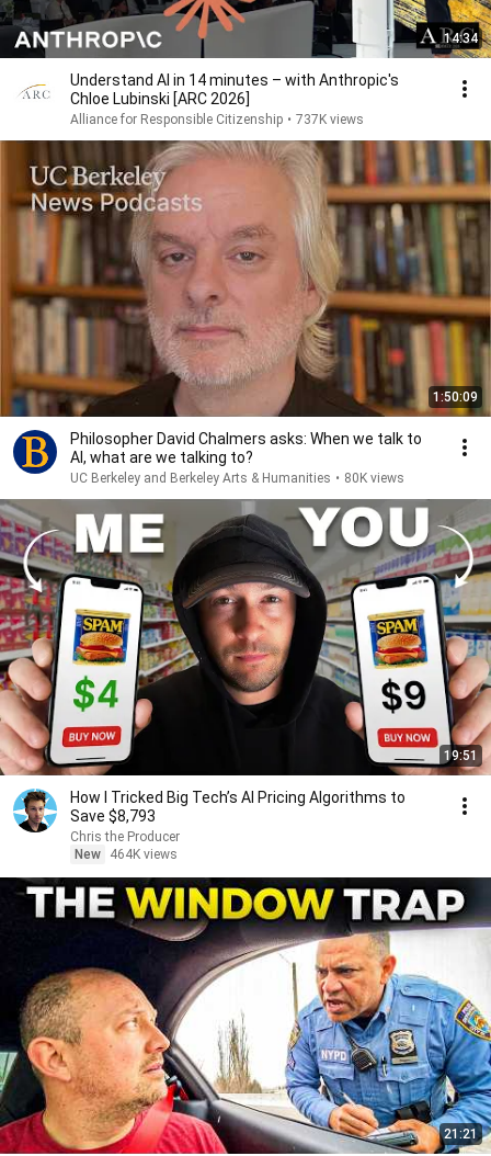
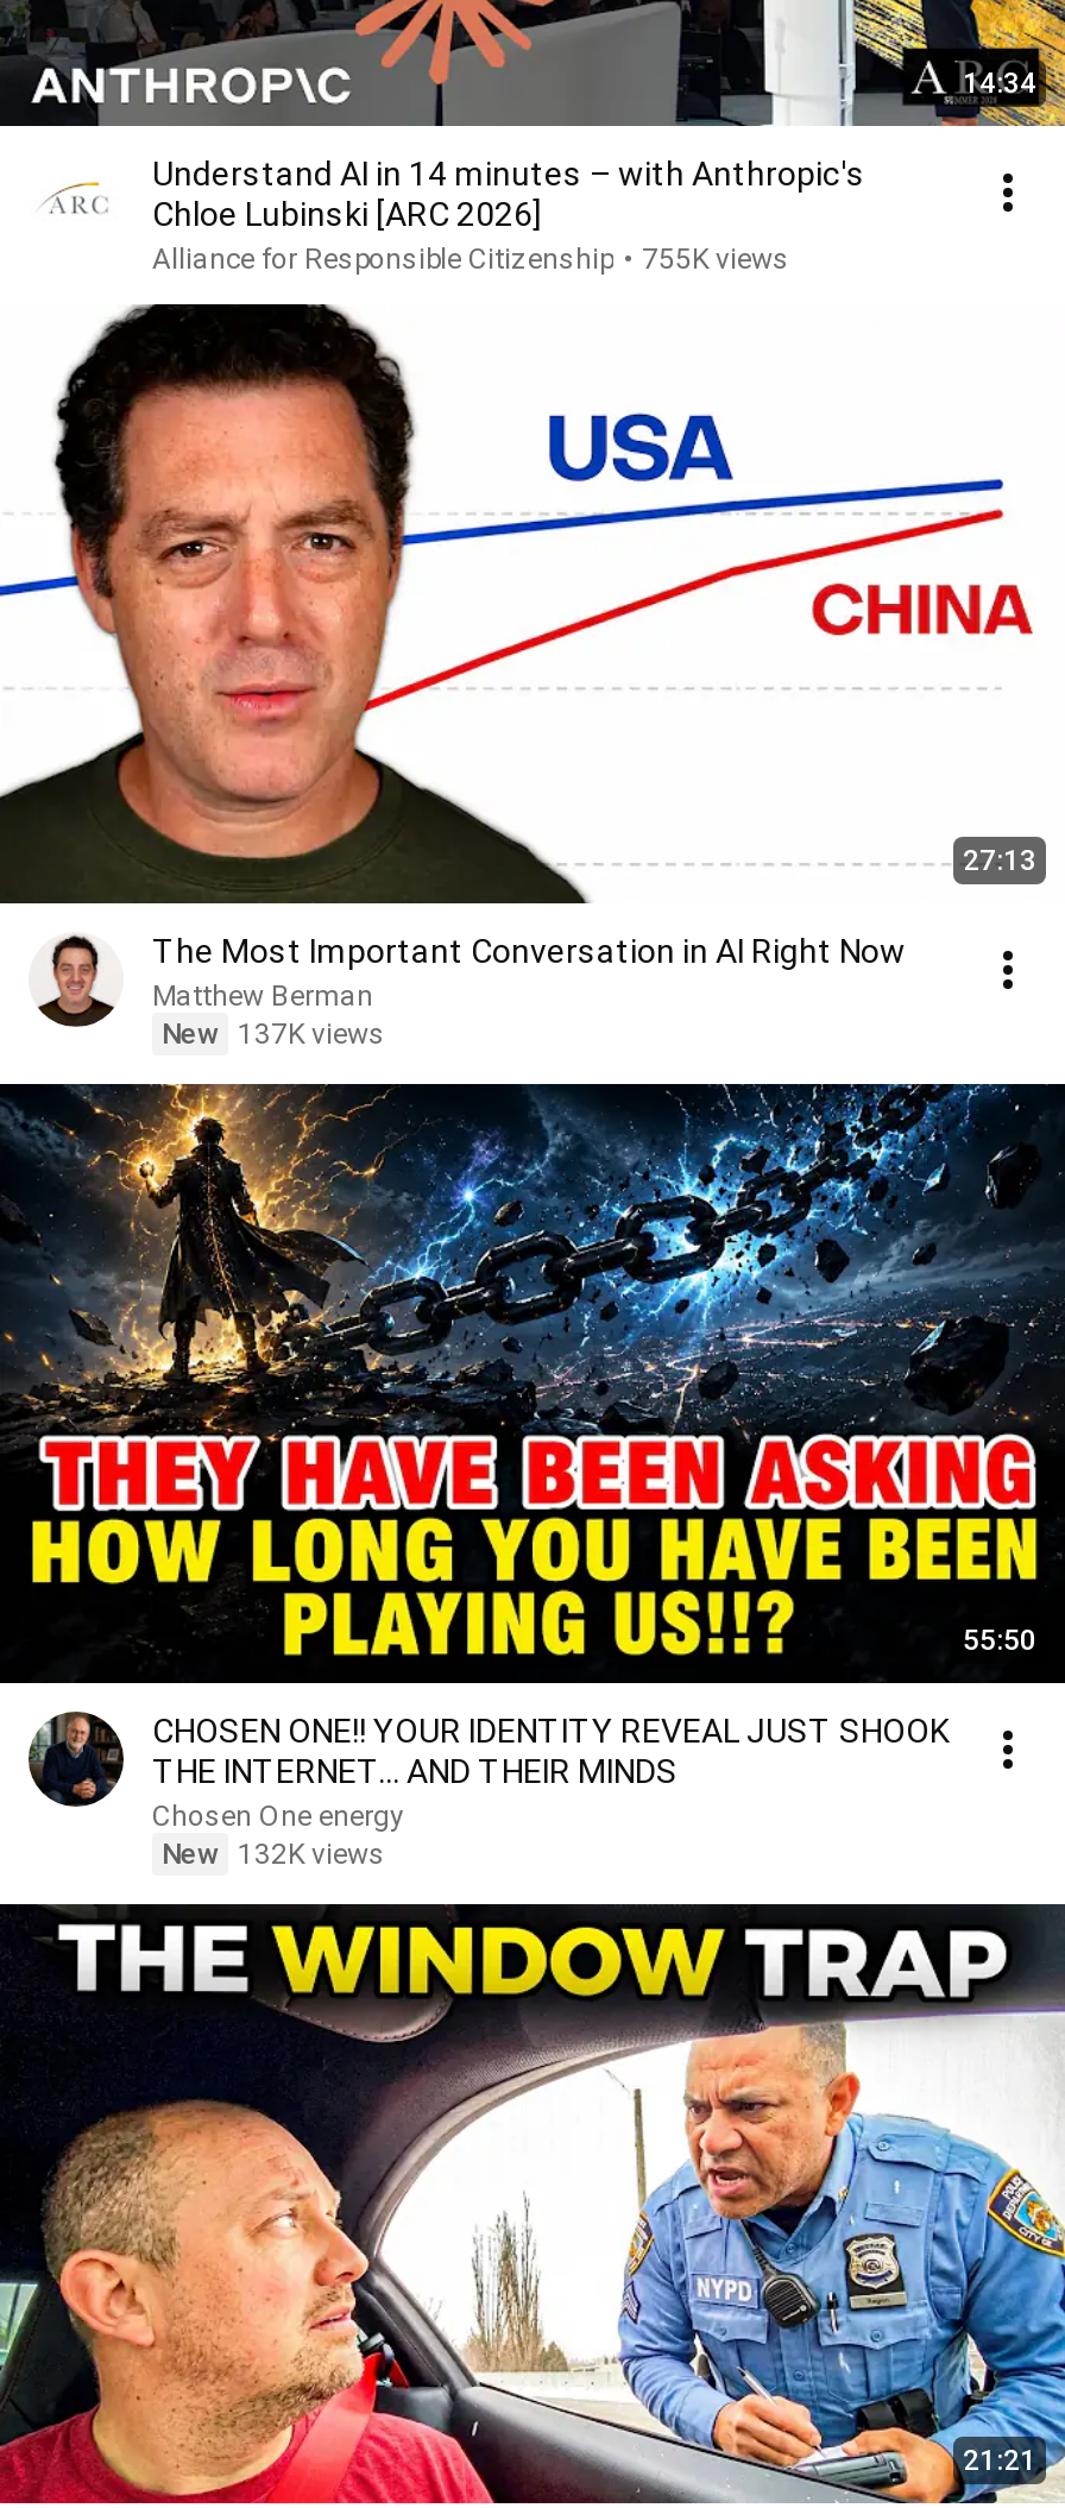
- Alliance for Responsible Citizenship • 737K views
+ Alliance for Responsible Citizenship • 755K views

- [image]
- 1:50:09
+ [image]
+ 27:13

- [image]
- Philosopher David Chalmers asks: When we talk to
- AI, what are we talking to?
- UC Berkeley and Berkeley Arts & Humanities • 80K views
+ [image]
+ The Most Important Conversation in AI Right Now
+ Matthew Berman
+ New 137K views

- [image]
- 19:51
+ [image]
+ 55:50

- [image]
- How I Tricked Big Tech’s AI Pricing Algorithms to
- Save $8,793
- Chris the Producer
- New 464K views
+ [image]
+ CHOSEN ONE!! YOUR IDENTITY REVEAL JUST SHOOK
+ THE INTERNET... AND THEIR MINDS
+ Chosen One energy
+ New 132K views
